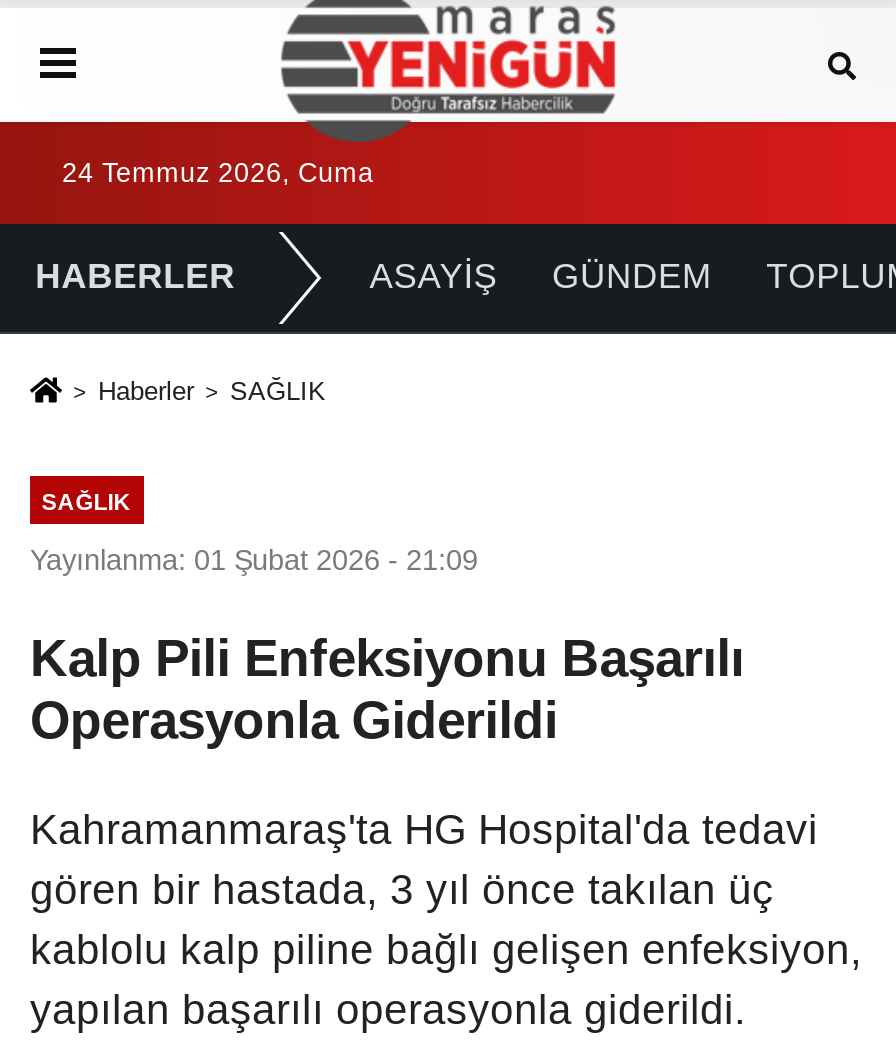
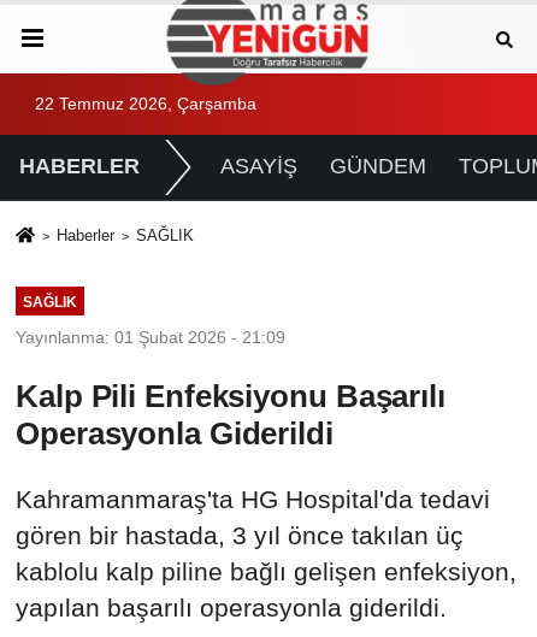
- 24 Temmuz 2026, Cuma
+ 22 Temmuz 2026, Çarşamba
